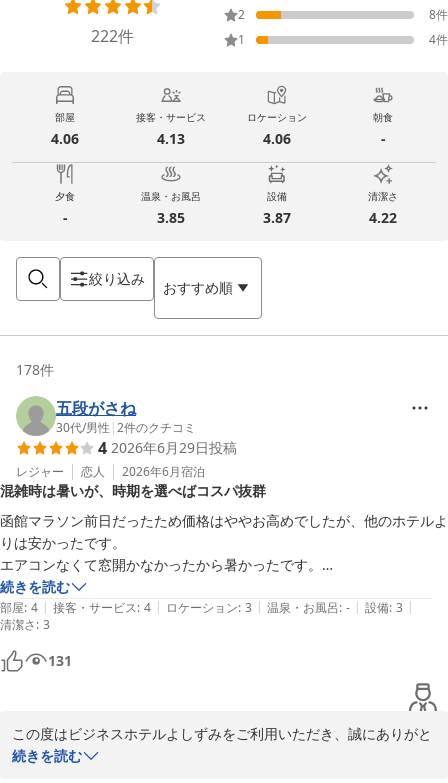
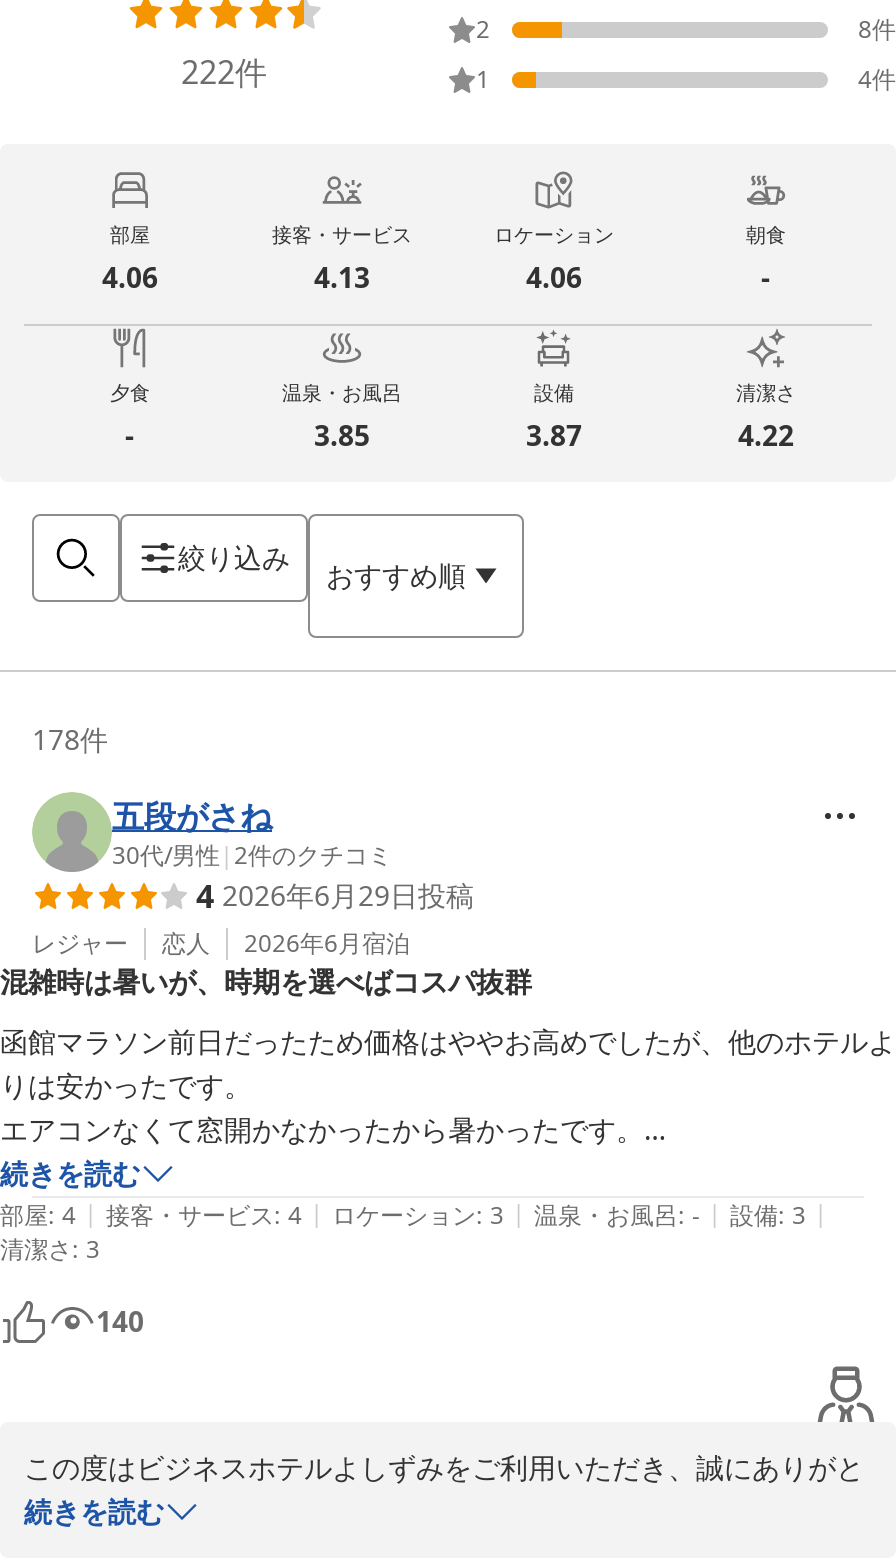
- 131
+ 140
